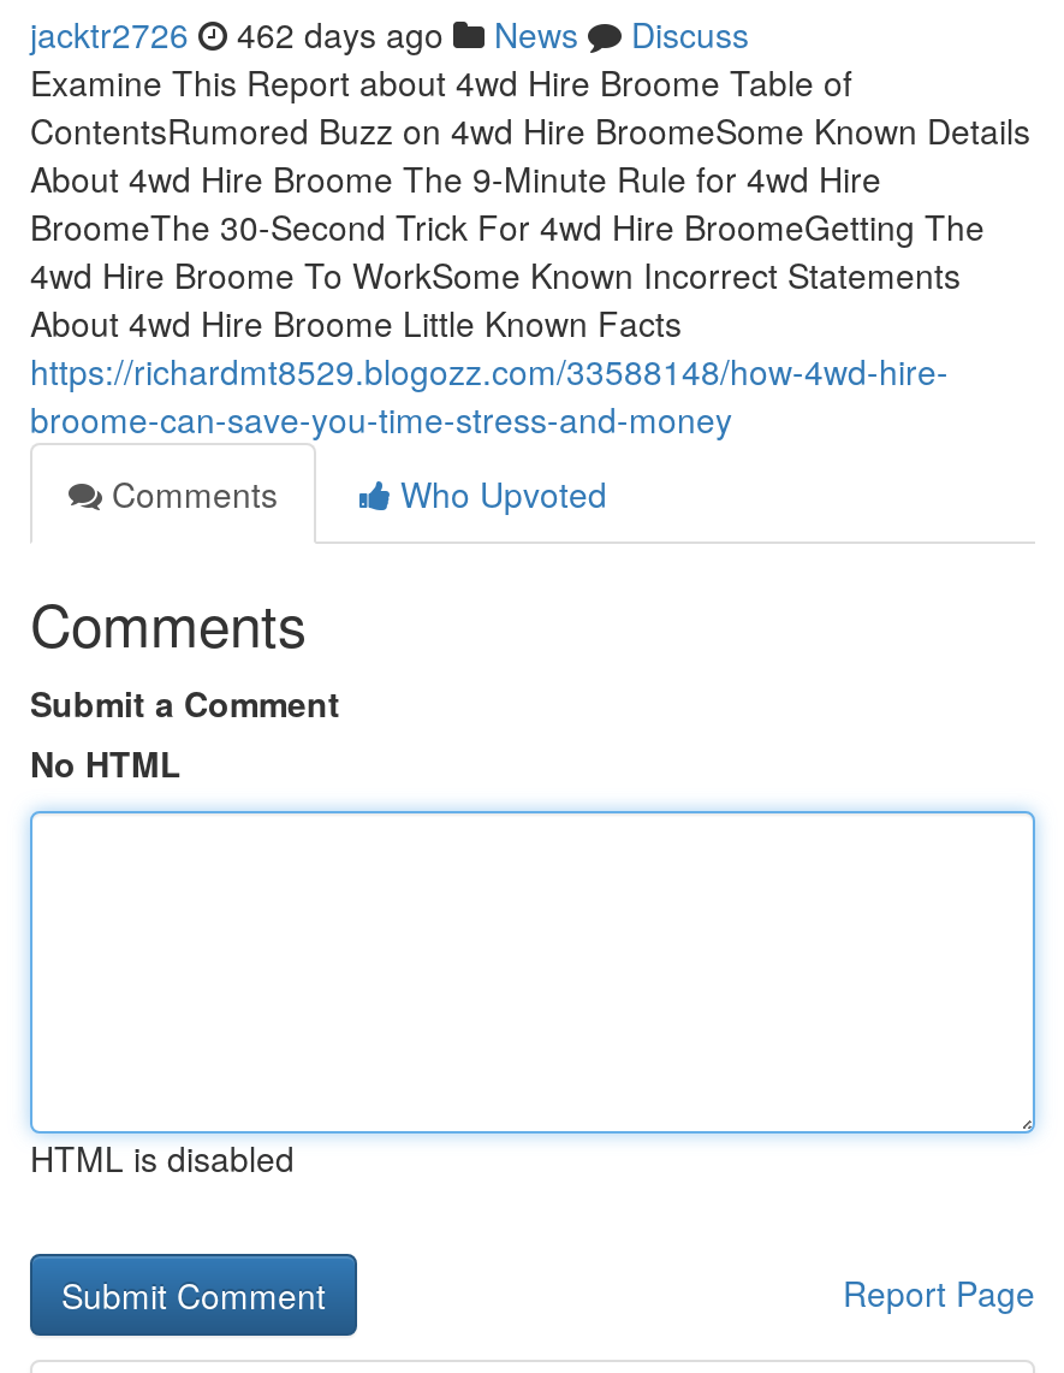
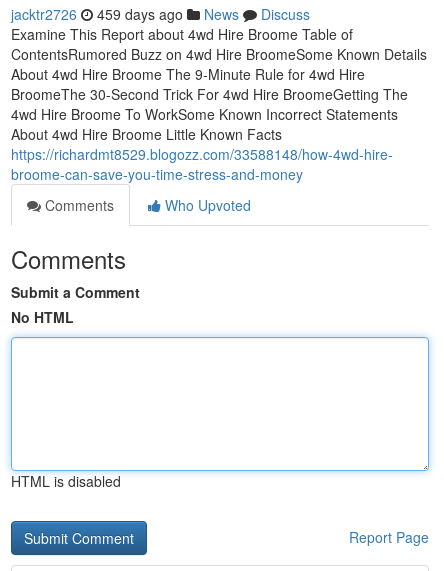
- jacktr2726 462 days ago News Discuss
+ jacktr2726 459 days ago News Discuss
